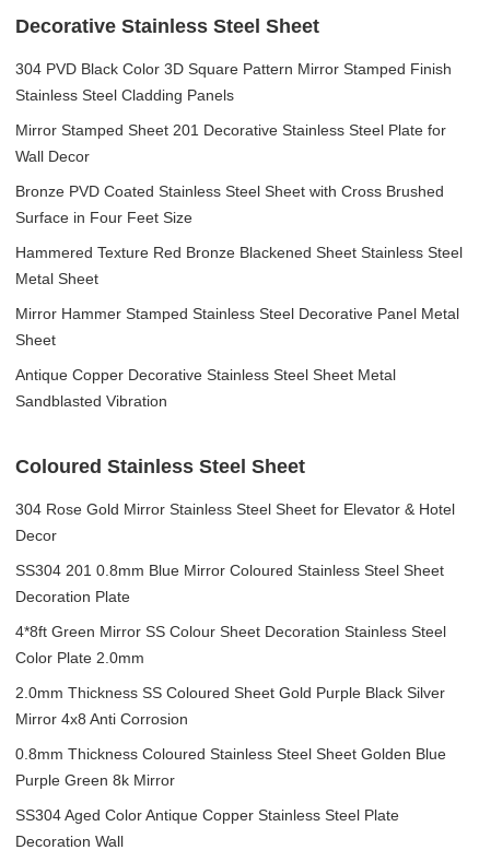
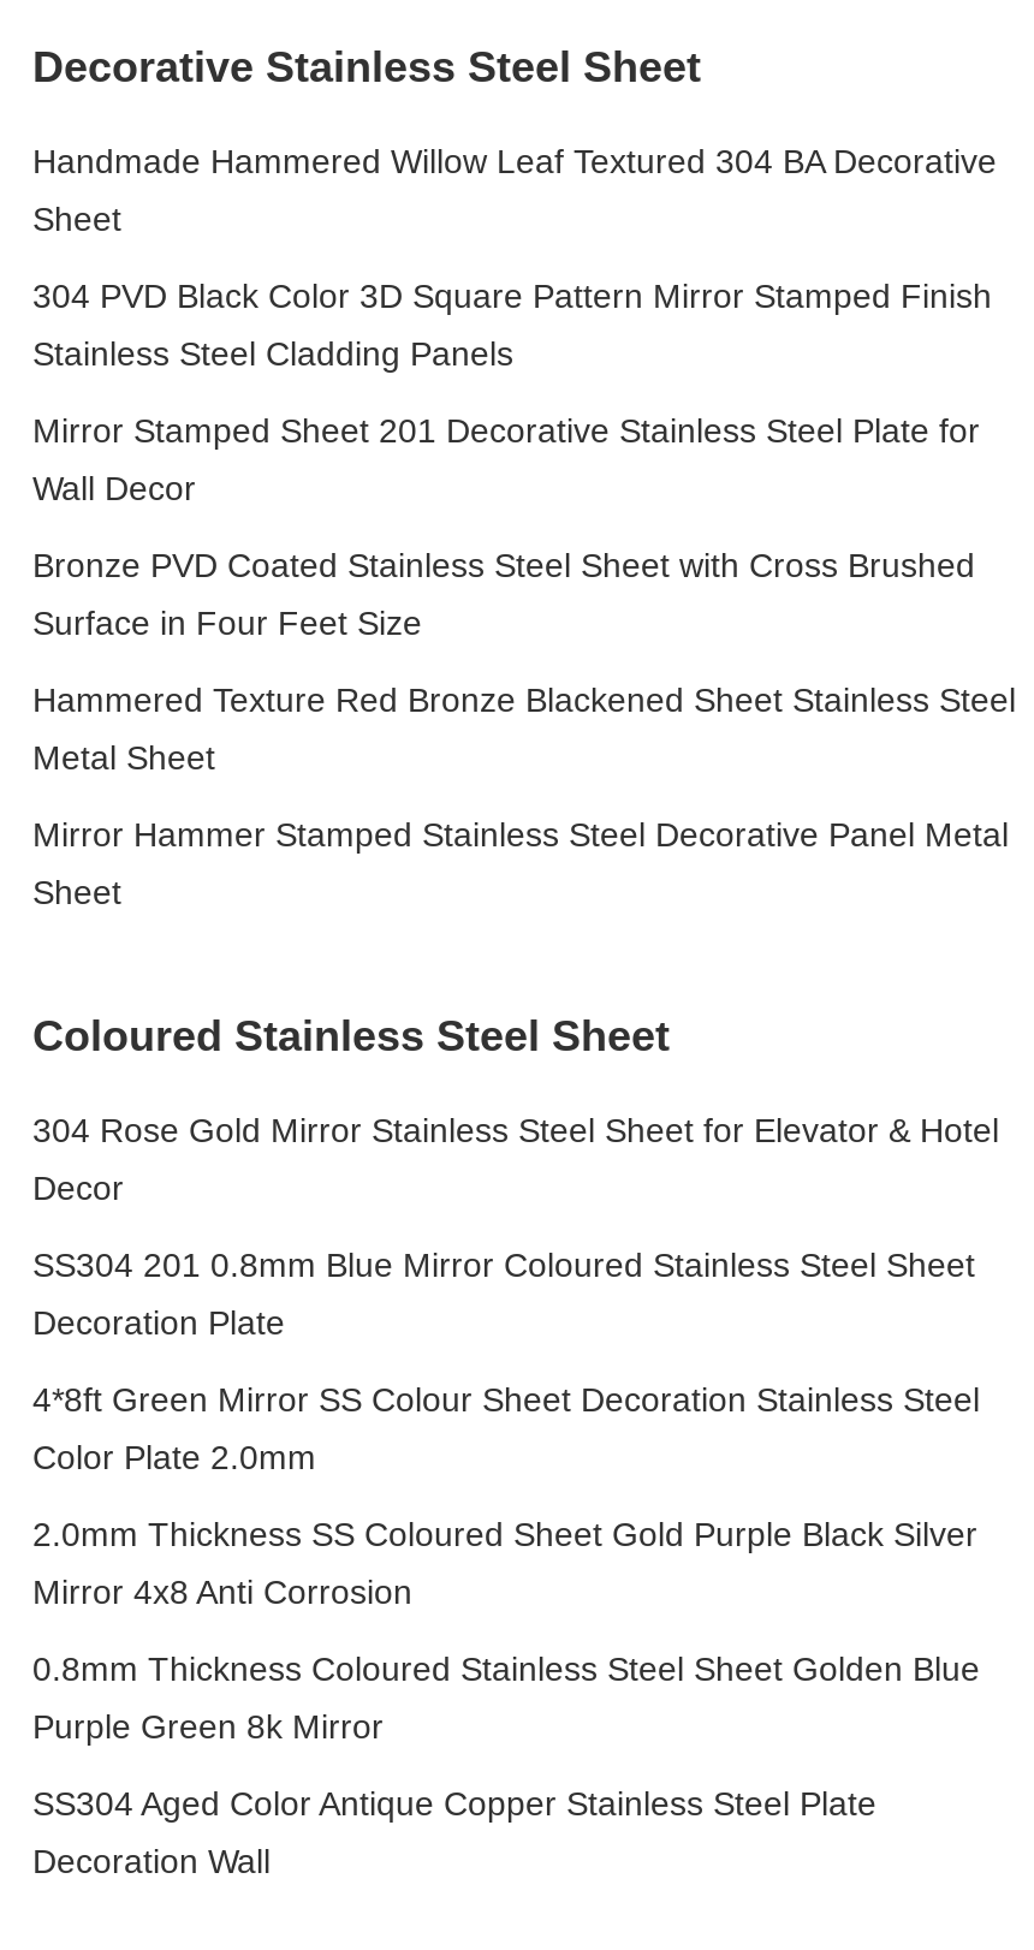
+ Handmade Hammered Willow Leaf Textured 304 BA Decorative
+ Sheet

moved down: 304 PVD Black Color 3D Square Pattern Mirror Stamped Finish | Stainless Steel Cladding Panels | Mirror Stamped Sheet 201 Decorative Stainless Steel Plate for | ... | Mirror Hammer Stamped Stainless Steel Decorative Panel Metal | Sheet

- Antique Copper Decorative Stainless Steel Sheet Metal
- Sandblasted Vibration
